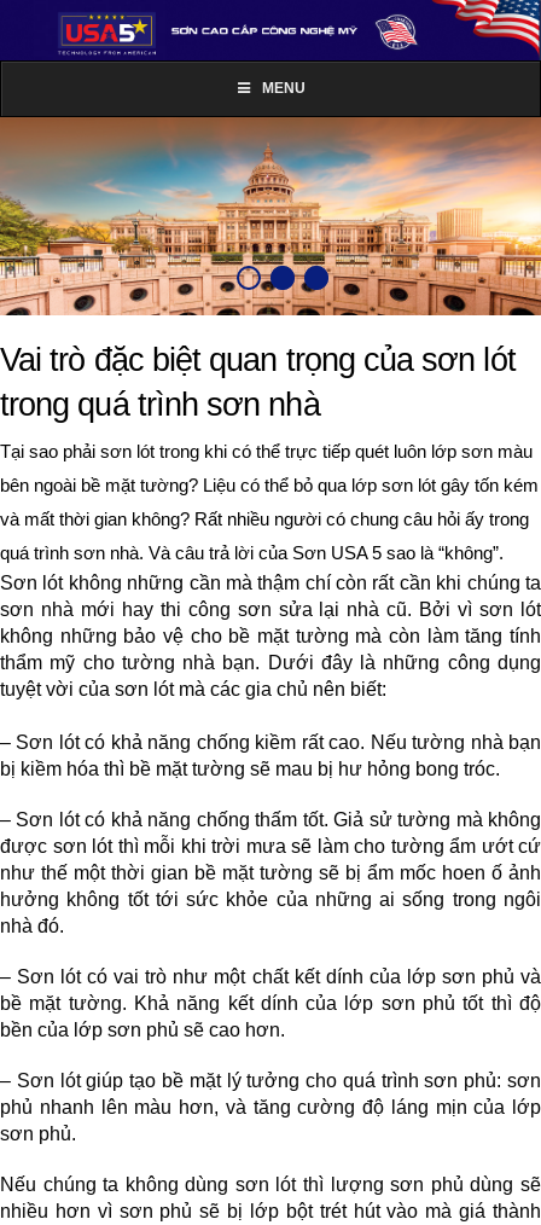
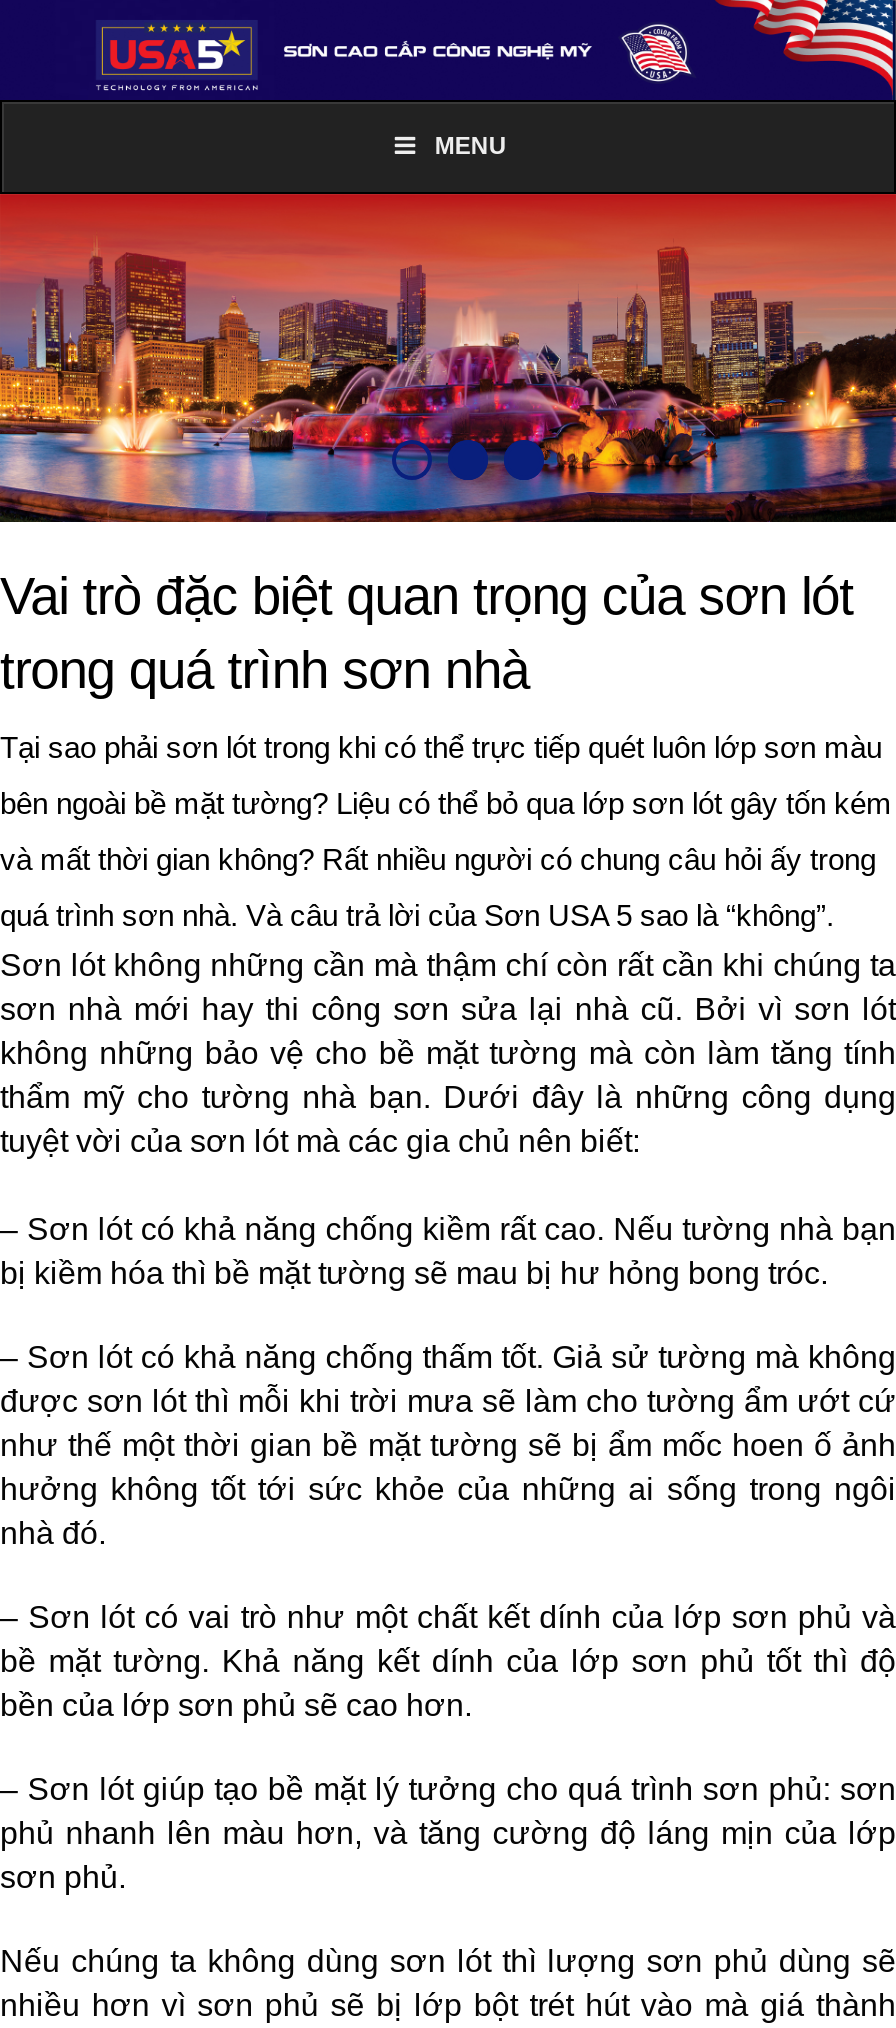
- [image]
+ [image]
